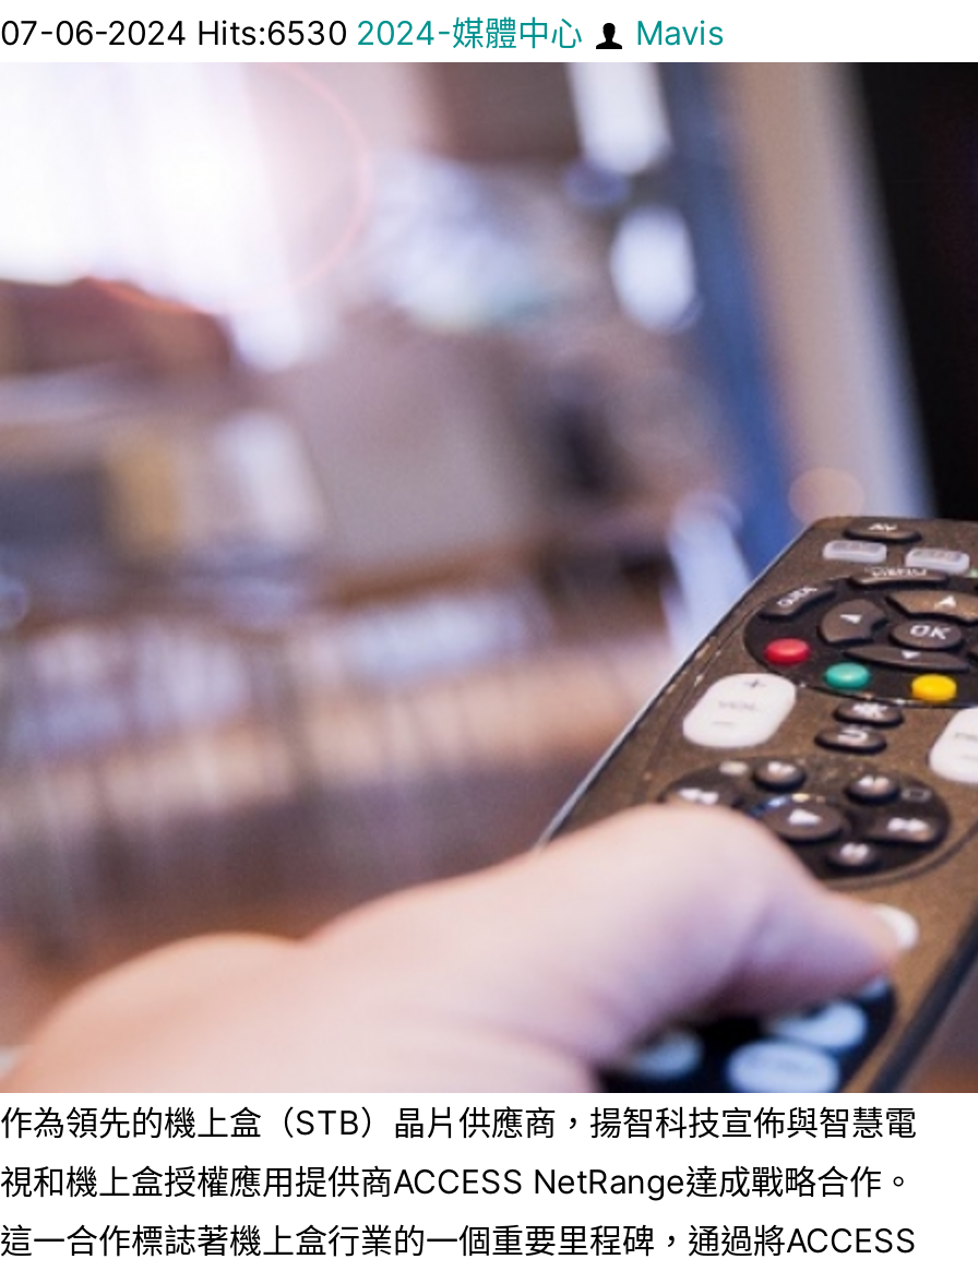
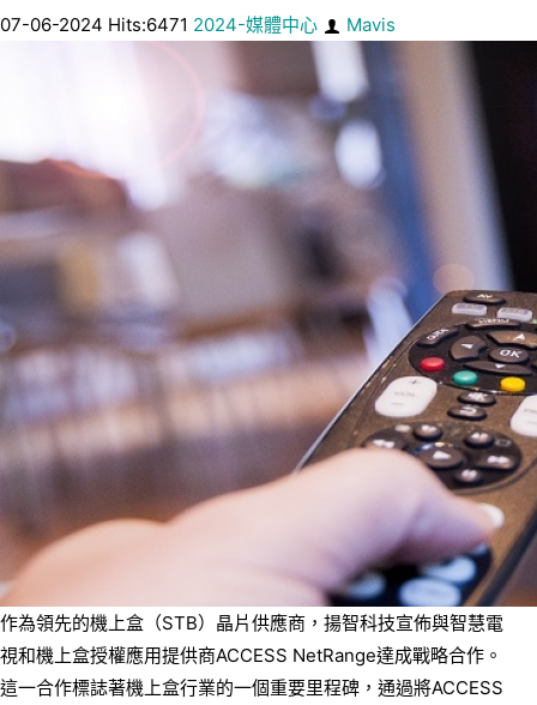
- 07-06-2024 Hits:6530 2024-媒體中心
+ 07-06-2024 Hits:6471 2024-媒體中心
